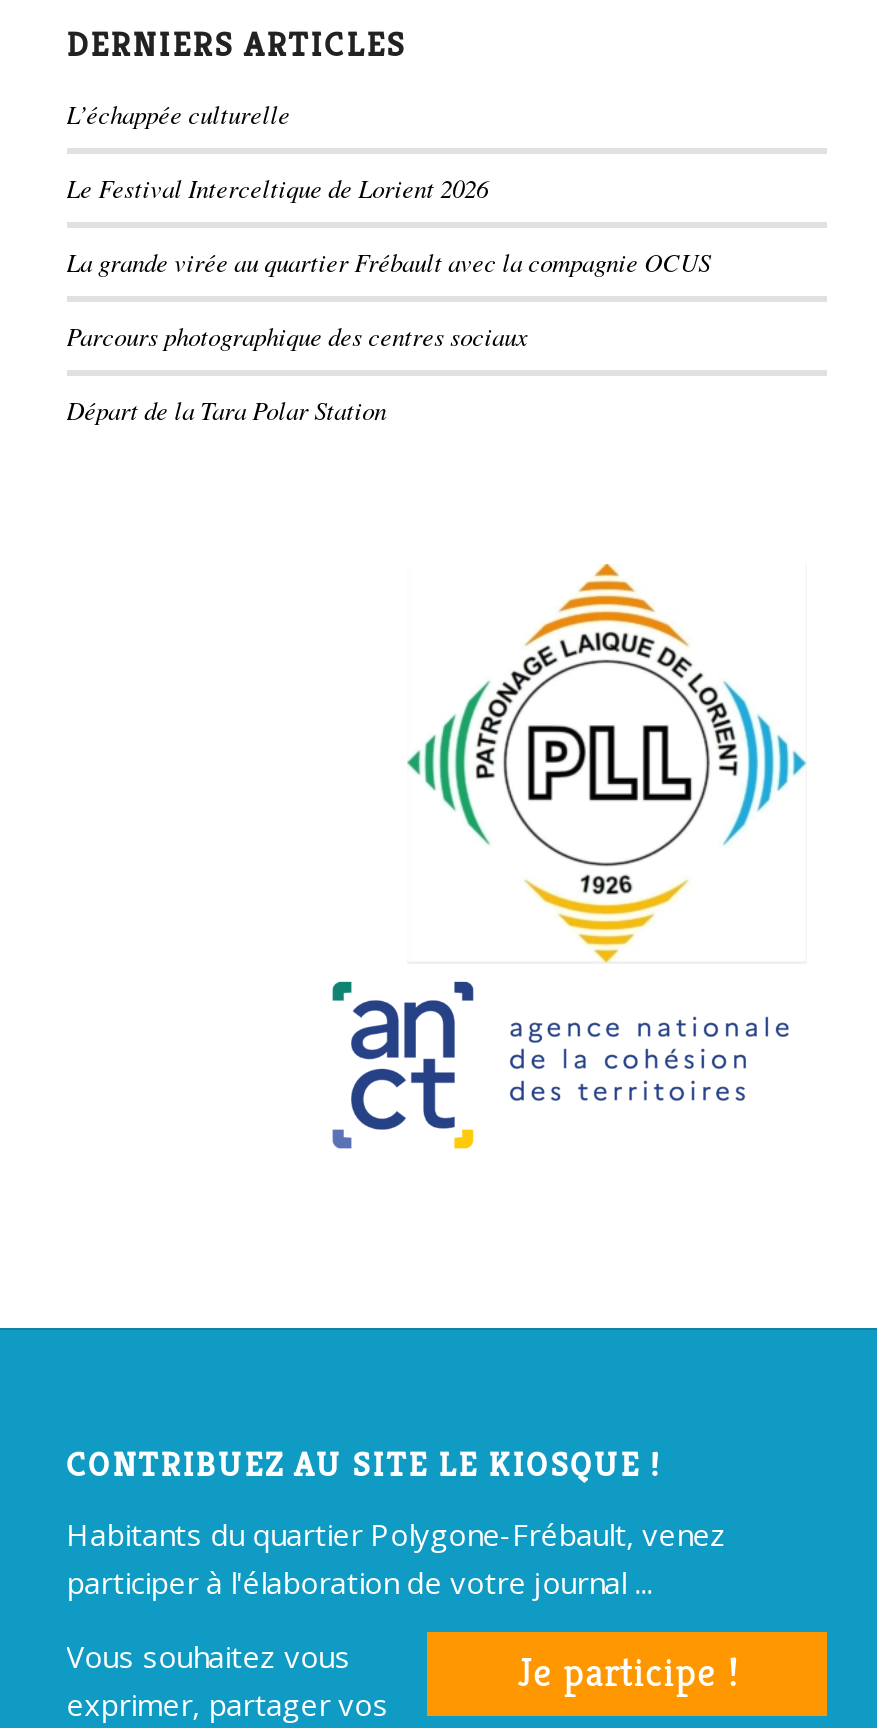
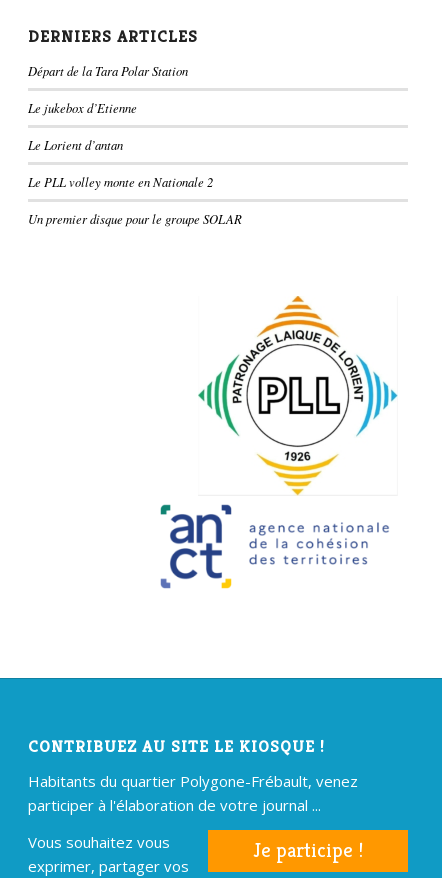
- L’échappée culturelle
- Le Festival Interceltique de Lorient 2026
- La grande virée au quartier Frébault avec la compagnie OCUS
- Parcours photographique des centres sociaux

moved up: Départ de la Tara Polar Station

+ Le jukebox d’Etienne
+ Le Lorient d’antan
+ Le PLL volley monte en Nationale 2
+ Un premier disque pour le groupe SOLAR
